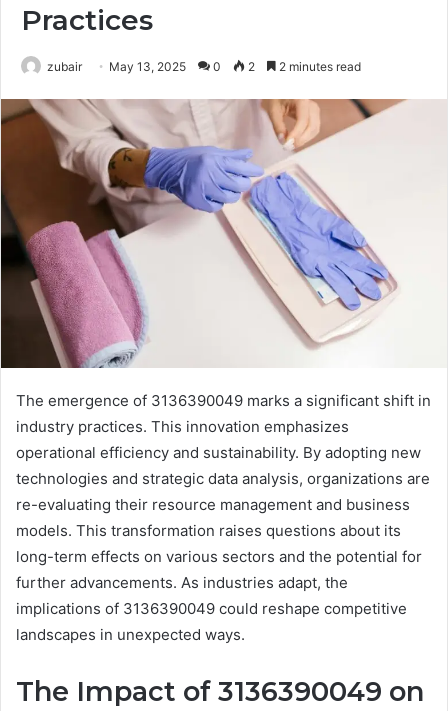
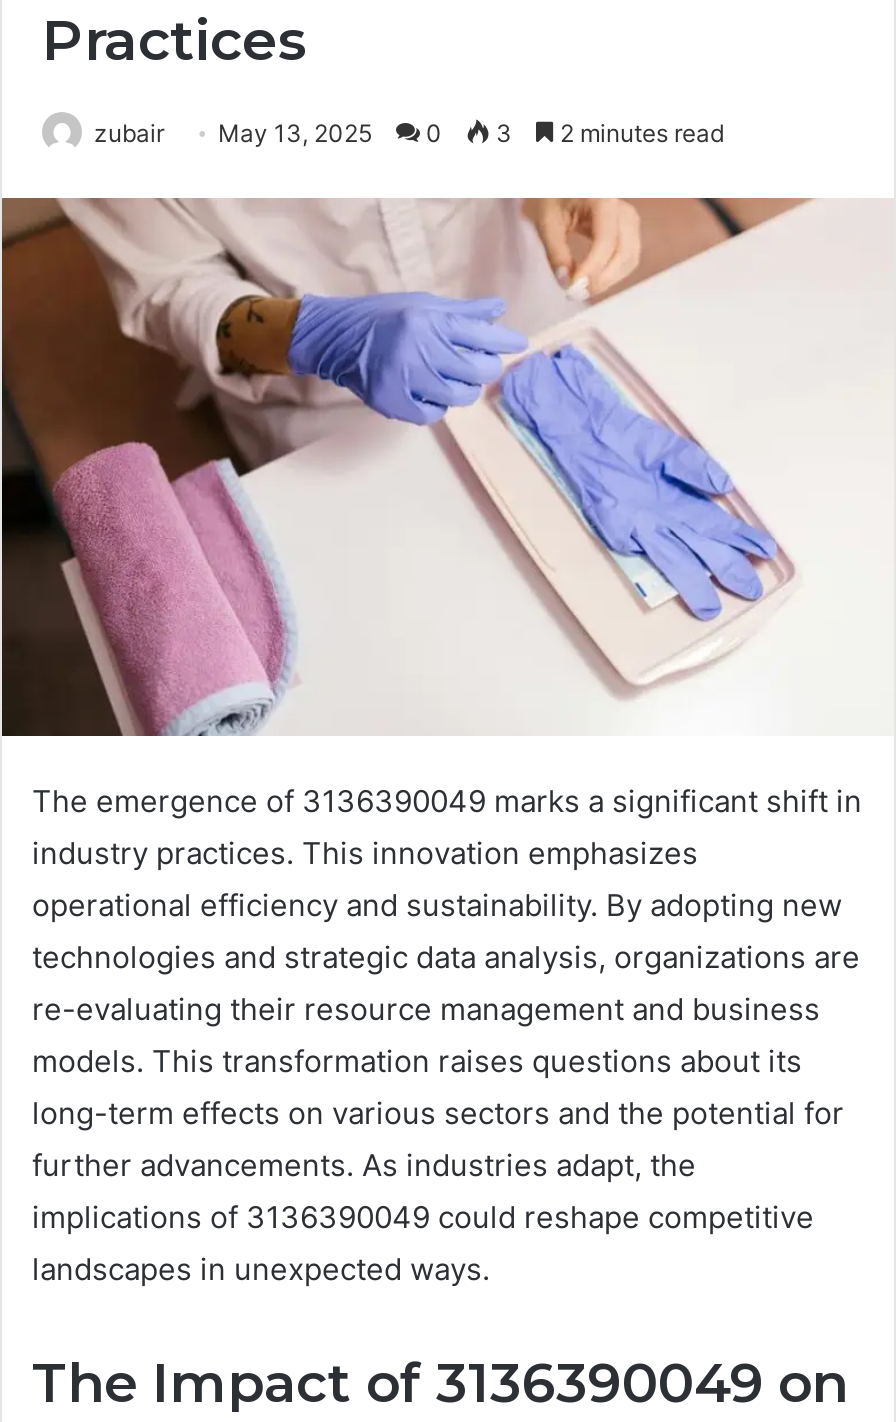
- zubair May 13, 2025 0 2 2 minutes read
+ zubair May 13, 2025 0 3 2 minutes read
